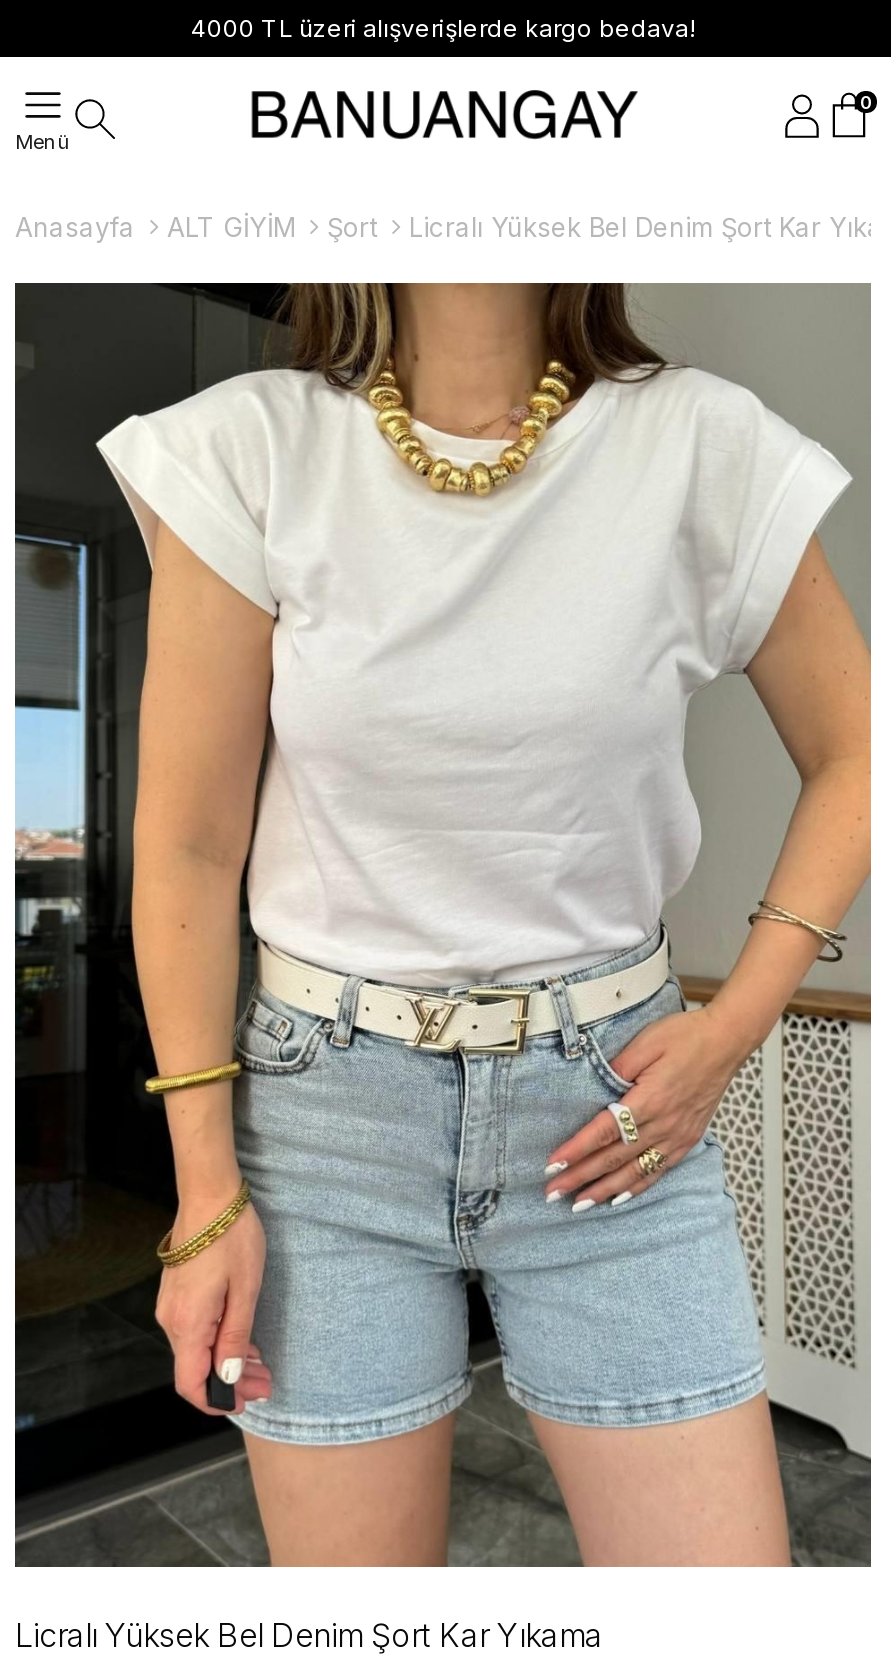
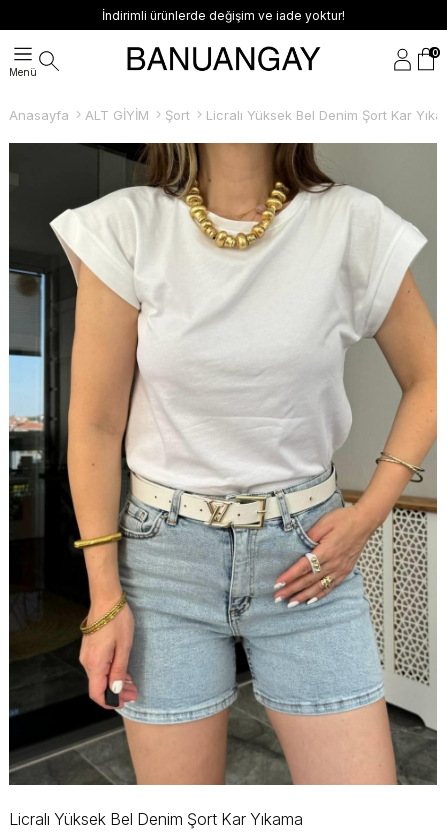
- 4000 TL üzeri alışverişlerde kargo bedava!
+ İndirimli ürünlerde değişim ve iade yoktur!
